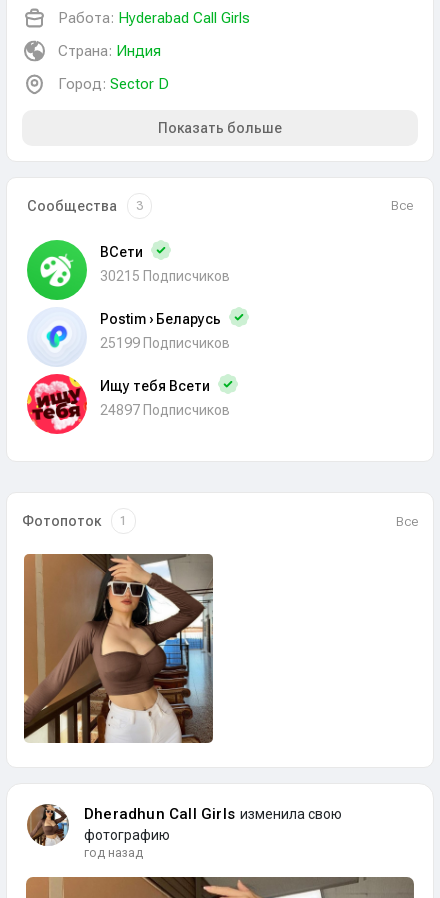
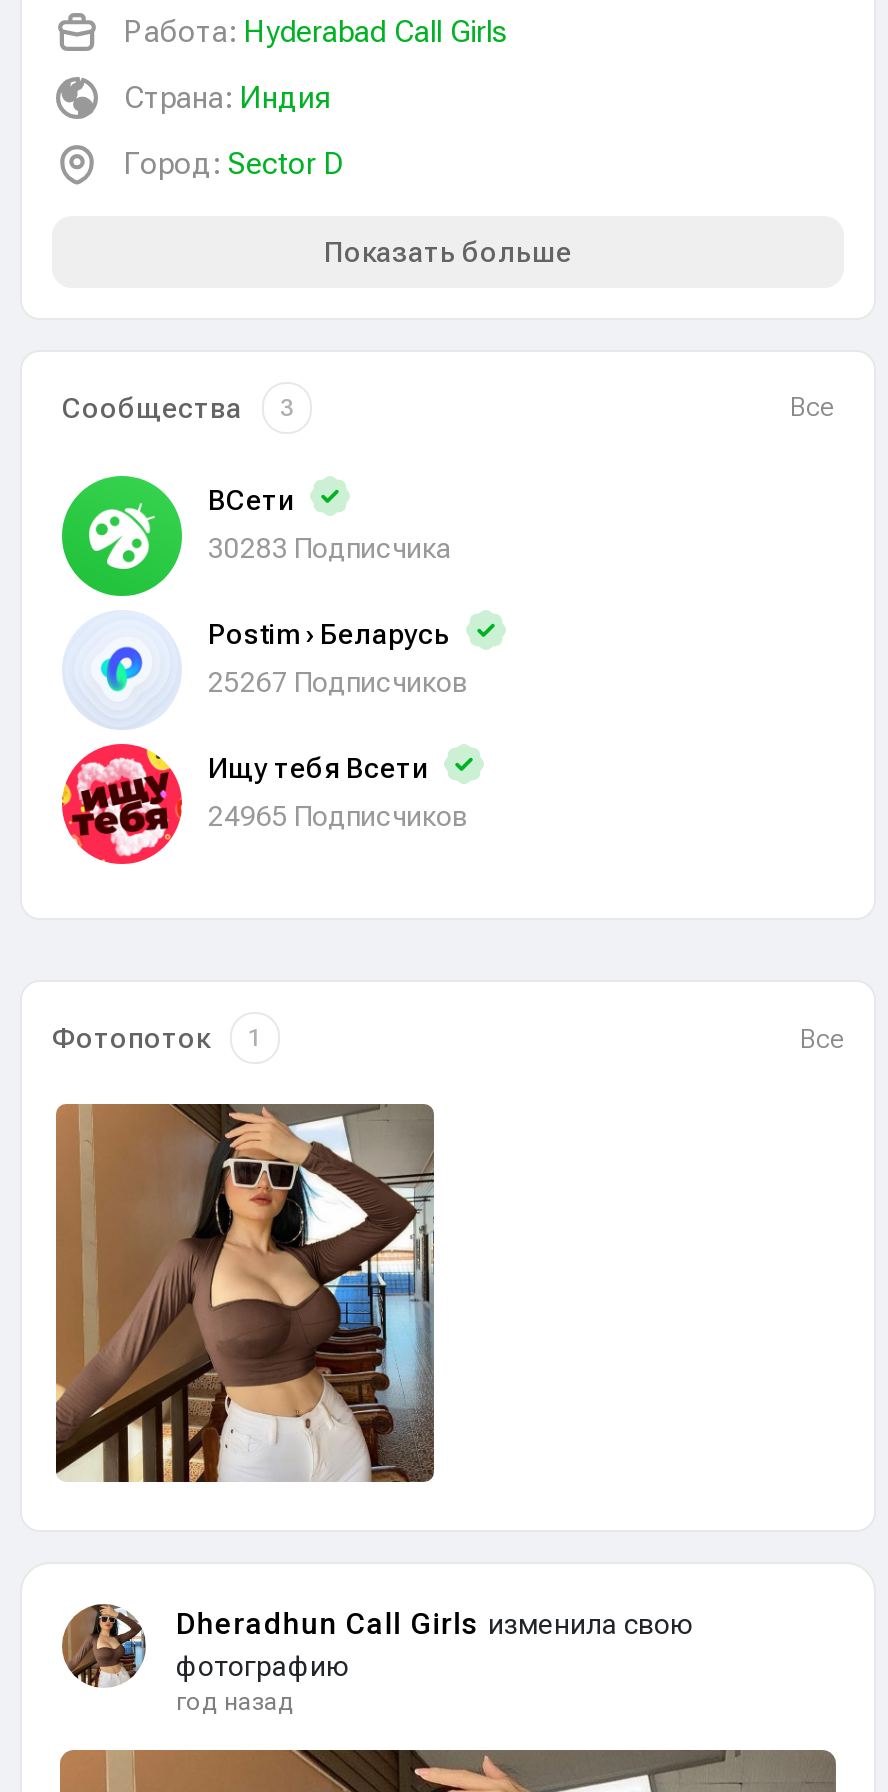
- 30215 Подписчиков
+ 30283 Подписчика

- 25199 Подписчиков
+ 25267 Подписчиков

- 24897 Подписчиков
+ 24965 Подписчиков
